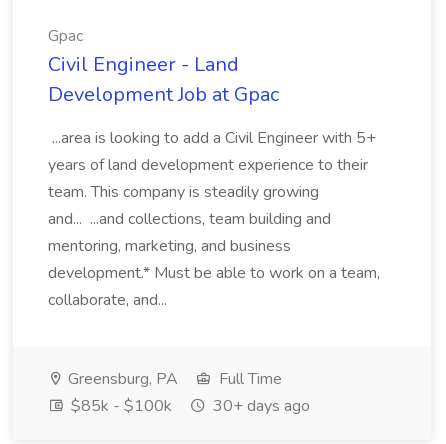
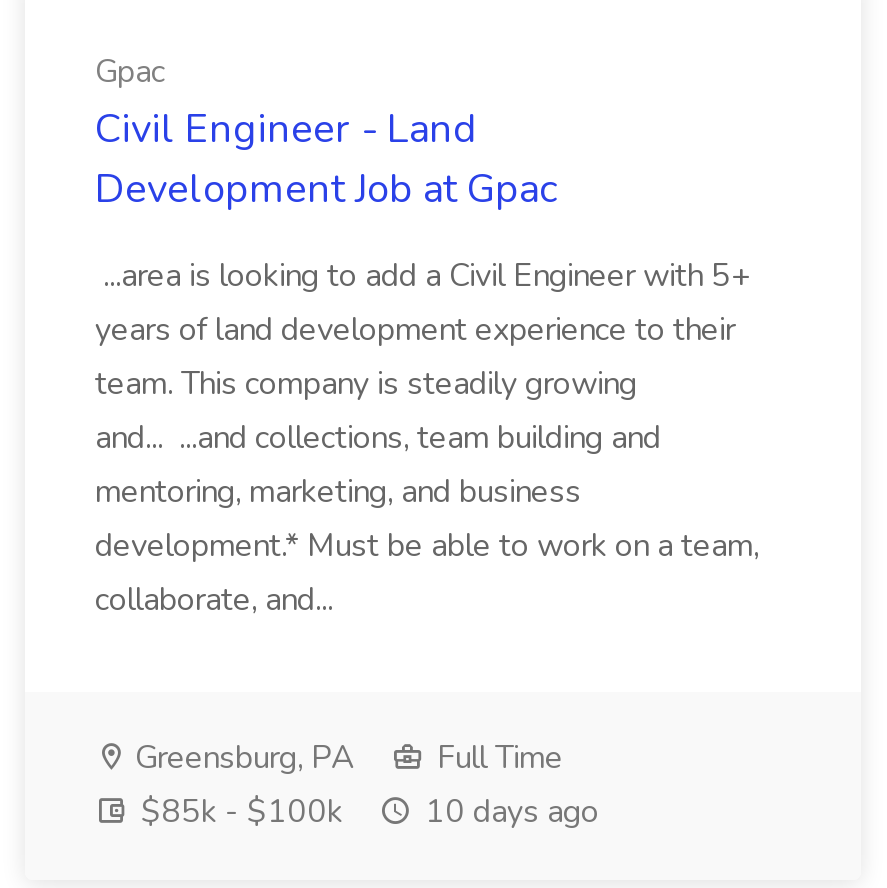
- $85k - $100k 30+ days ago
+ $85k - $100k 10 days ago
